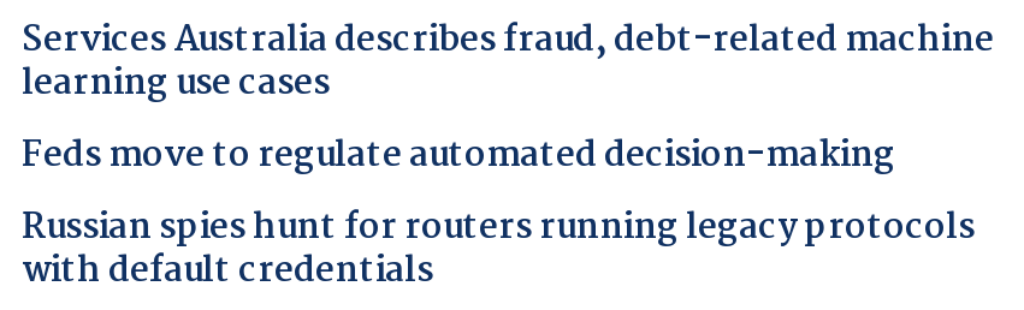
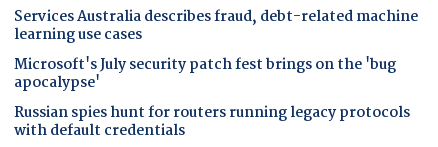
- Feds move to regulate automated decision-making
+ Microsoft's July security patch fest brings on the 'bug
+ apocalypse'
